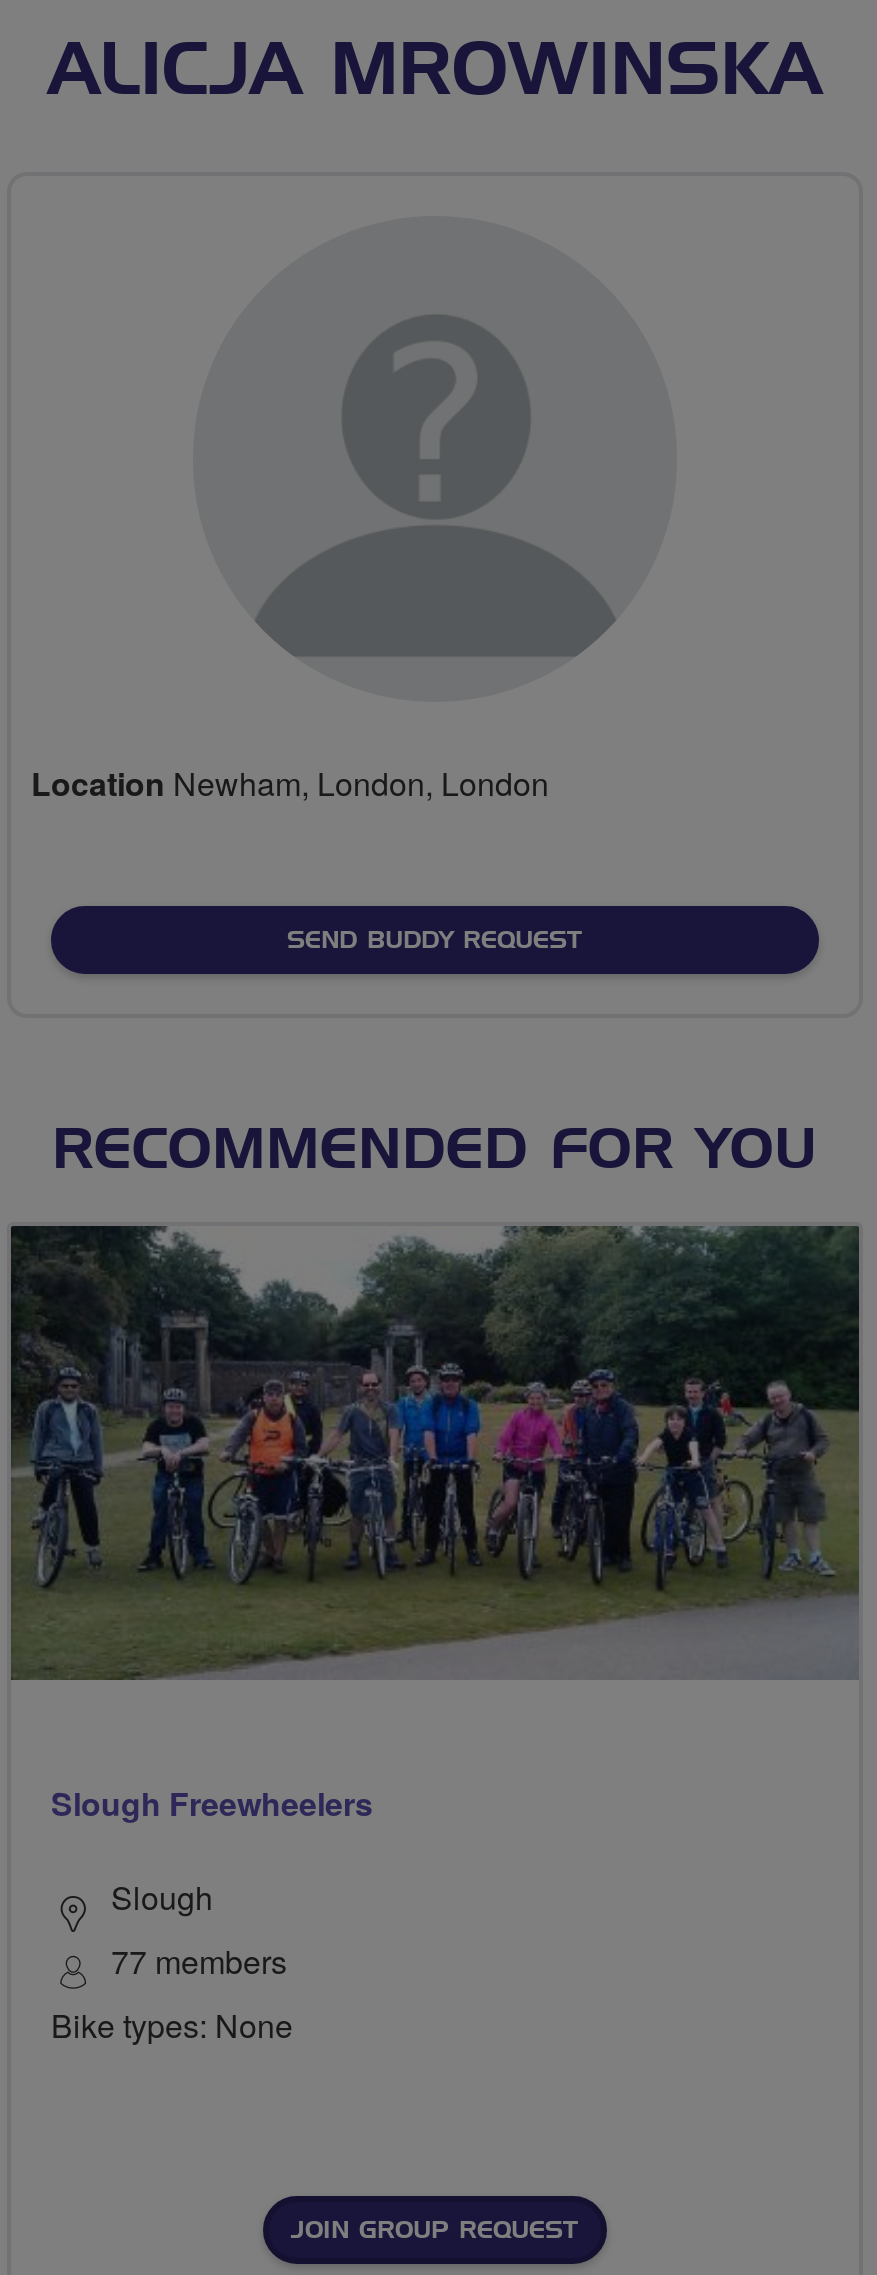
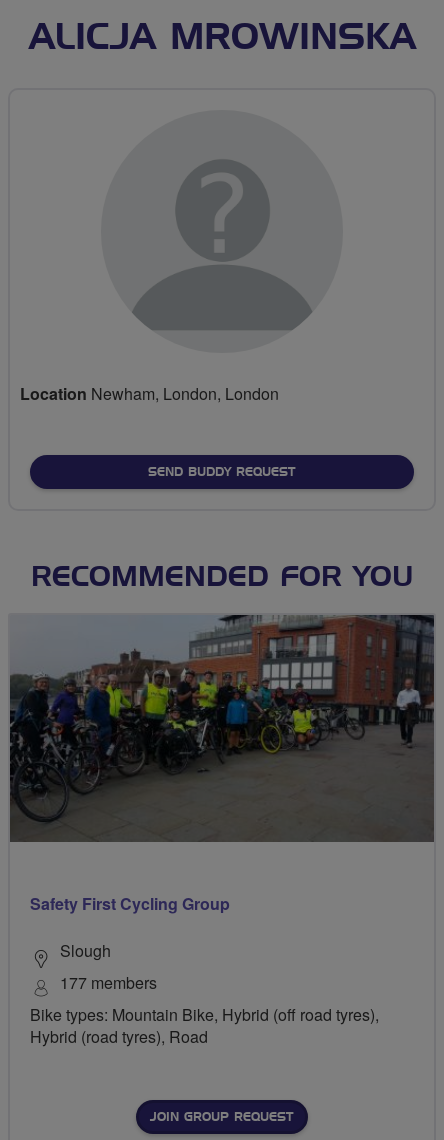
- [image]
+ [image]

- Slough Freewheelers
+ Safety First Cycling Group

- 77 members
- Bike types: None
+ 177 members
+ Bike types: Mountain Bike, Hybrid (off road tyres),
+ Hybrid (road tyres), Road
